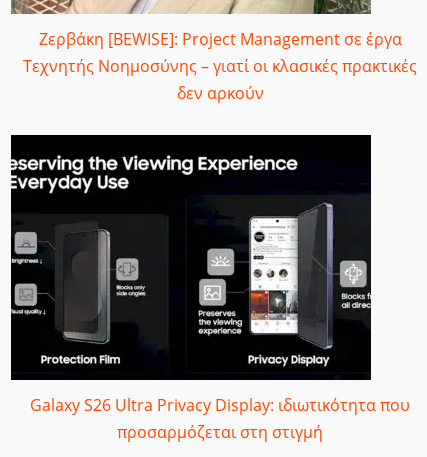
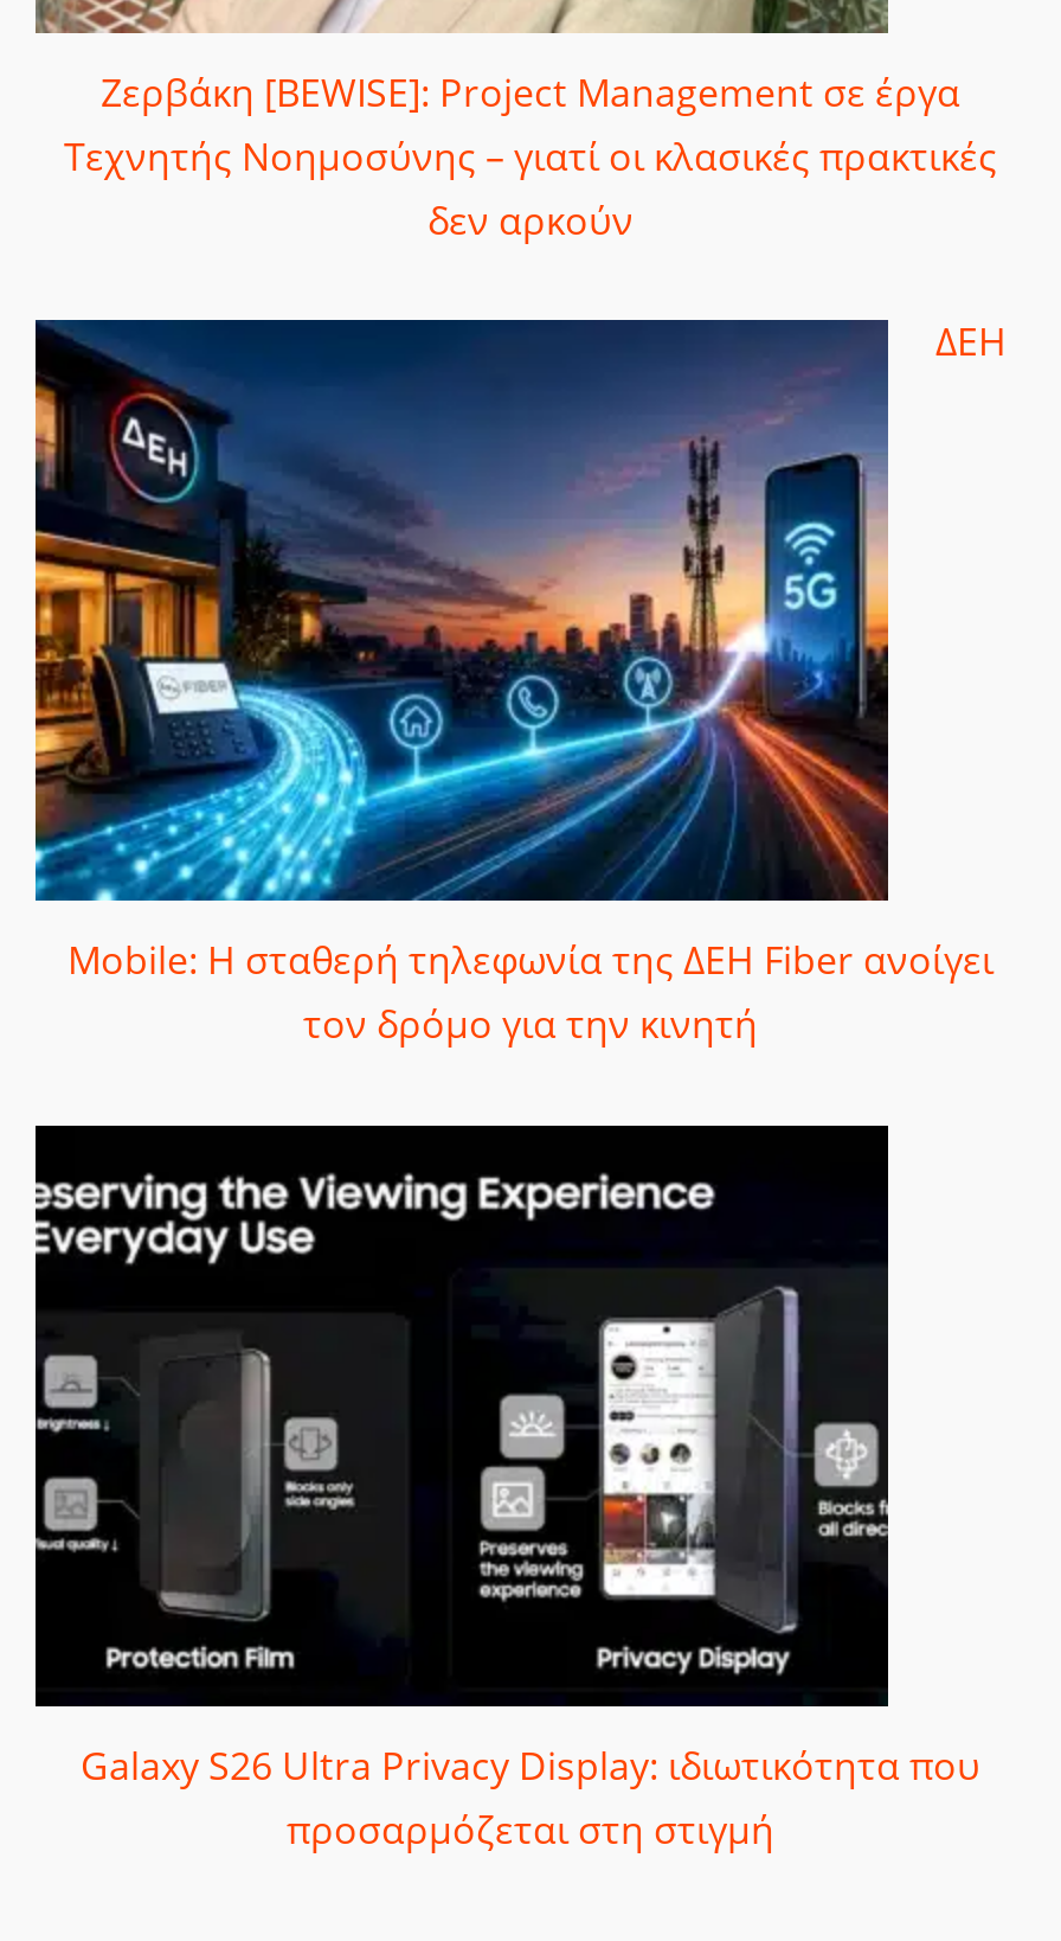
+ [image]
+ Mobile: Η σταθερή τηλεφωνία της ΔΕΗ Fiber ανοίγει
+ τον δρόμο για την κινητή

+ ΔΕΗ
